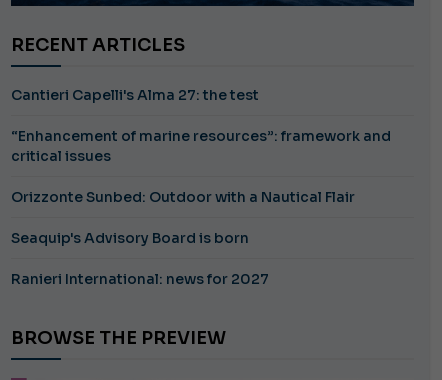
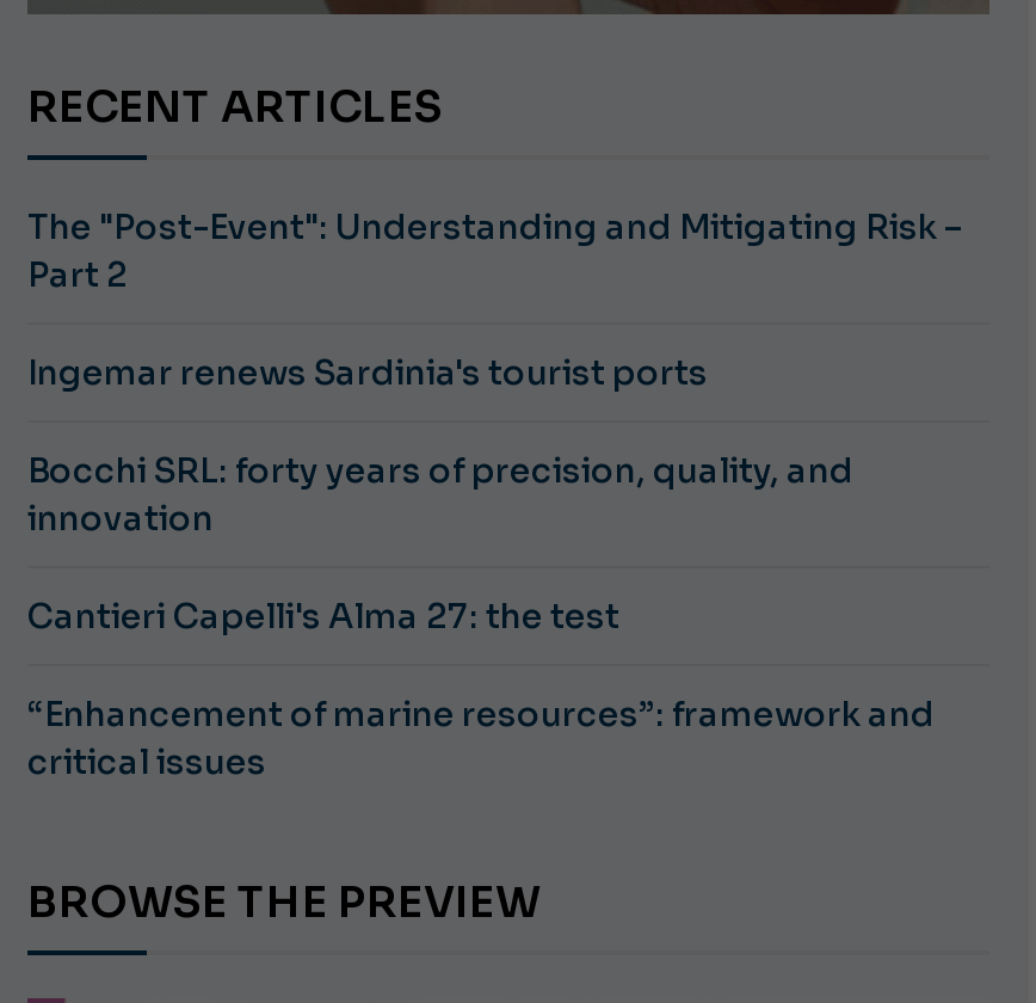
+ The "Post-Event": Understanding and Mitigating Risk –
+ Part 2
+ Ingemar renews Sardinia's tourist ports
+ Bocchi SRL: forty years of precision, quality, and
+ innovation

moved down: Cantieri Capelli's Alma 27: the test | “Enhancement of marine resources”: framework and | critical issues

- Orizzonte Sunbed: Outdoor with a Nautical Flair
- Seaquip's Advisory Board is born
- Ranieri International: news for 2027
